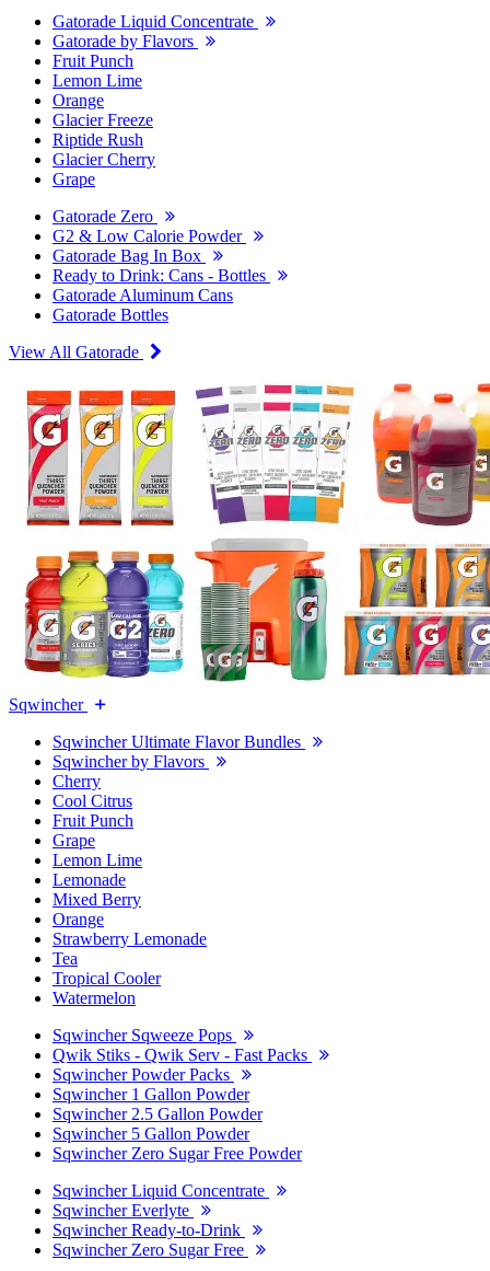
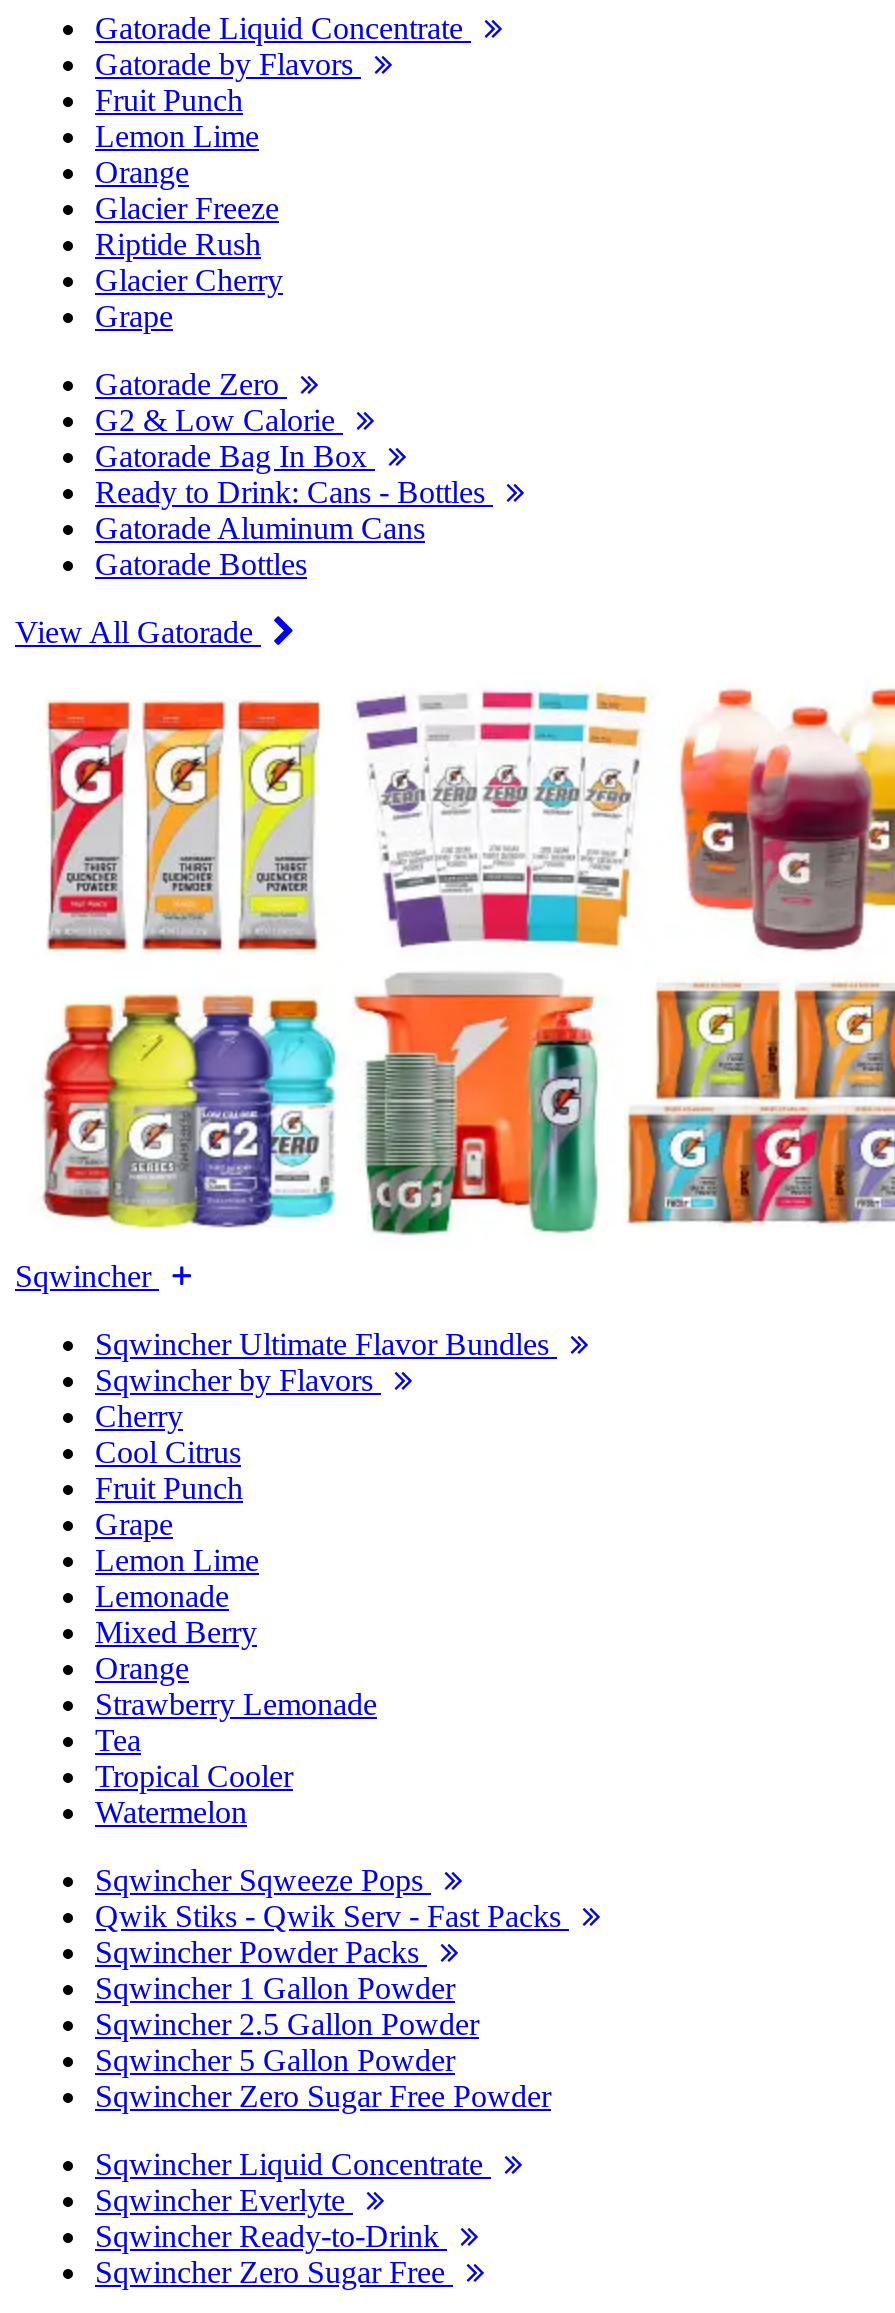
- G2 & Low Calorie Powder
+ G2 & Low Calorie
